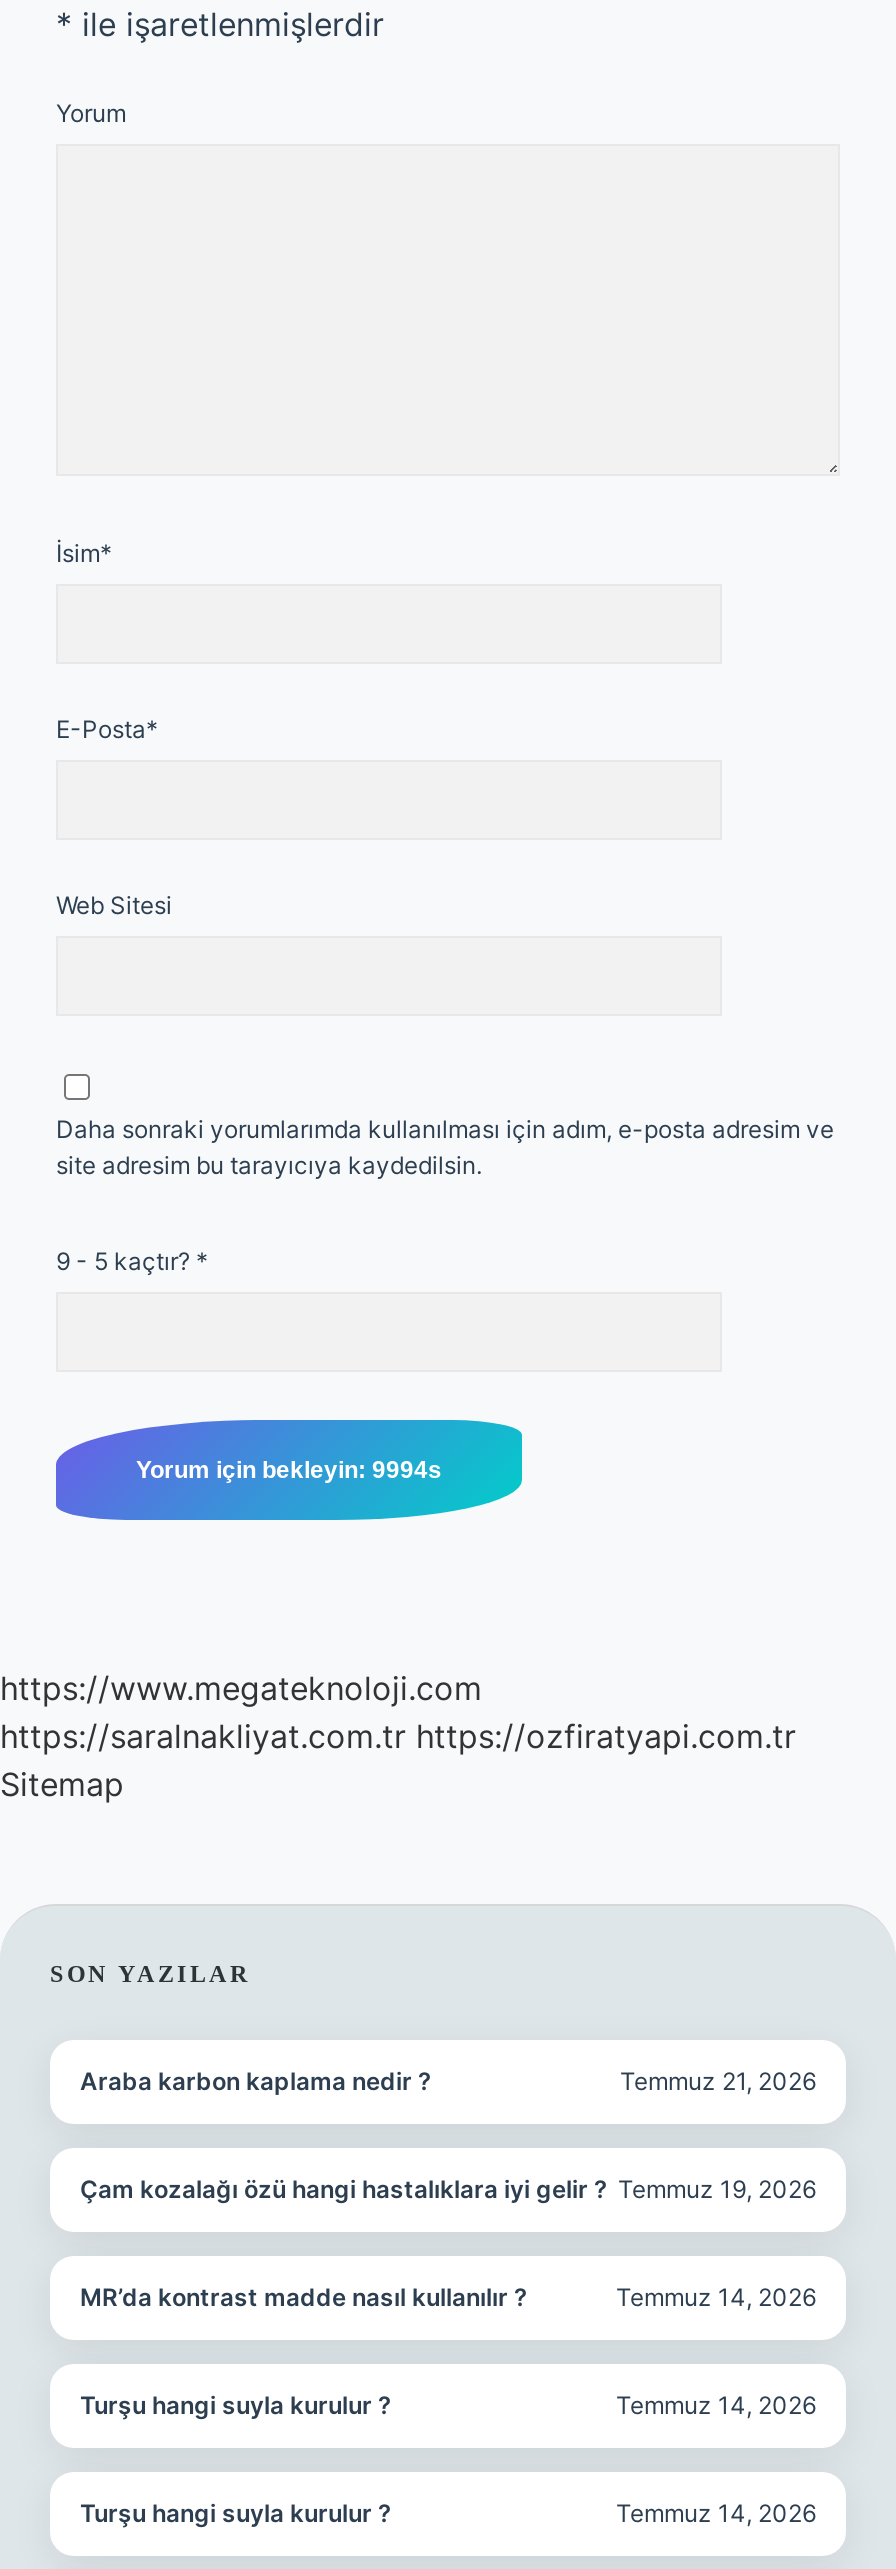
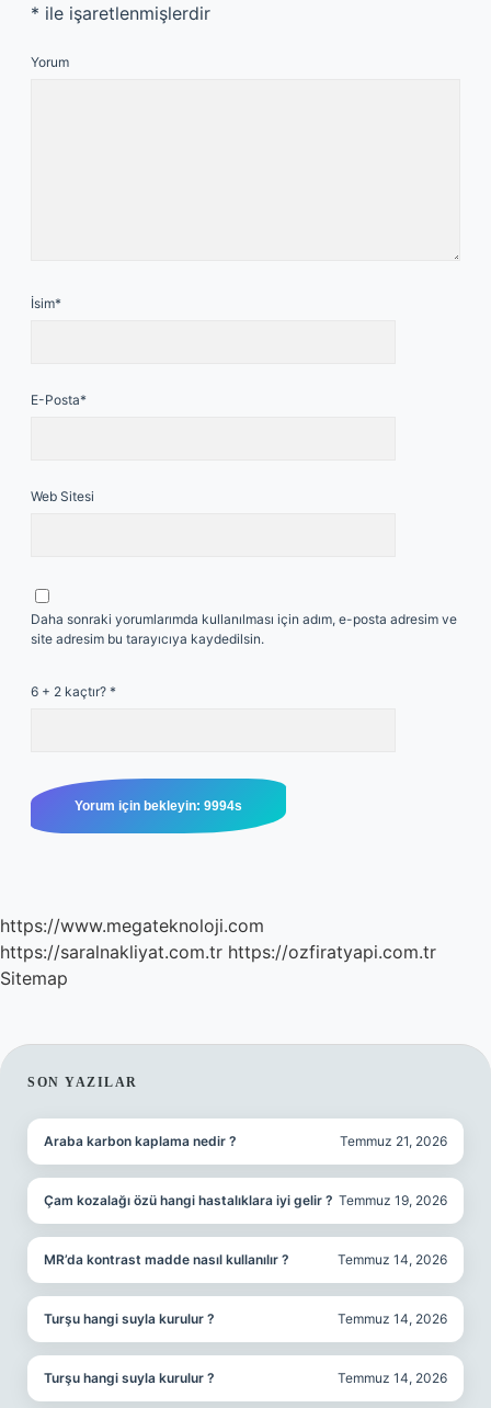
- 9 - 5 kaçtır? *
+ 6 + 2 kaçtır? *
